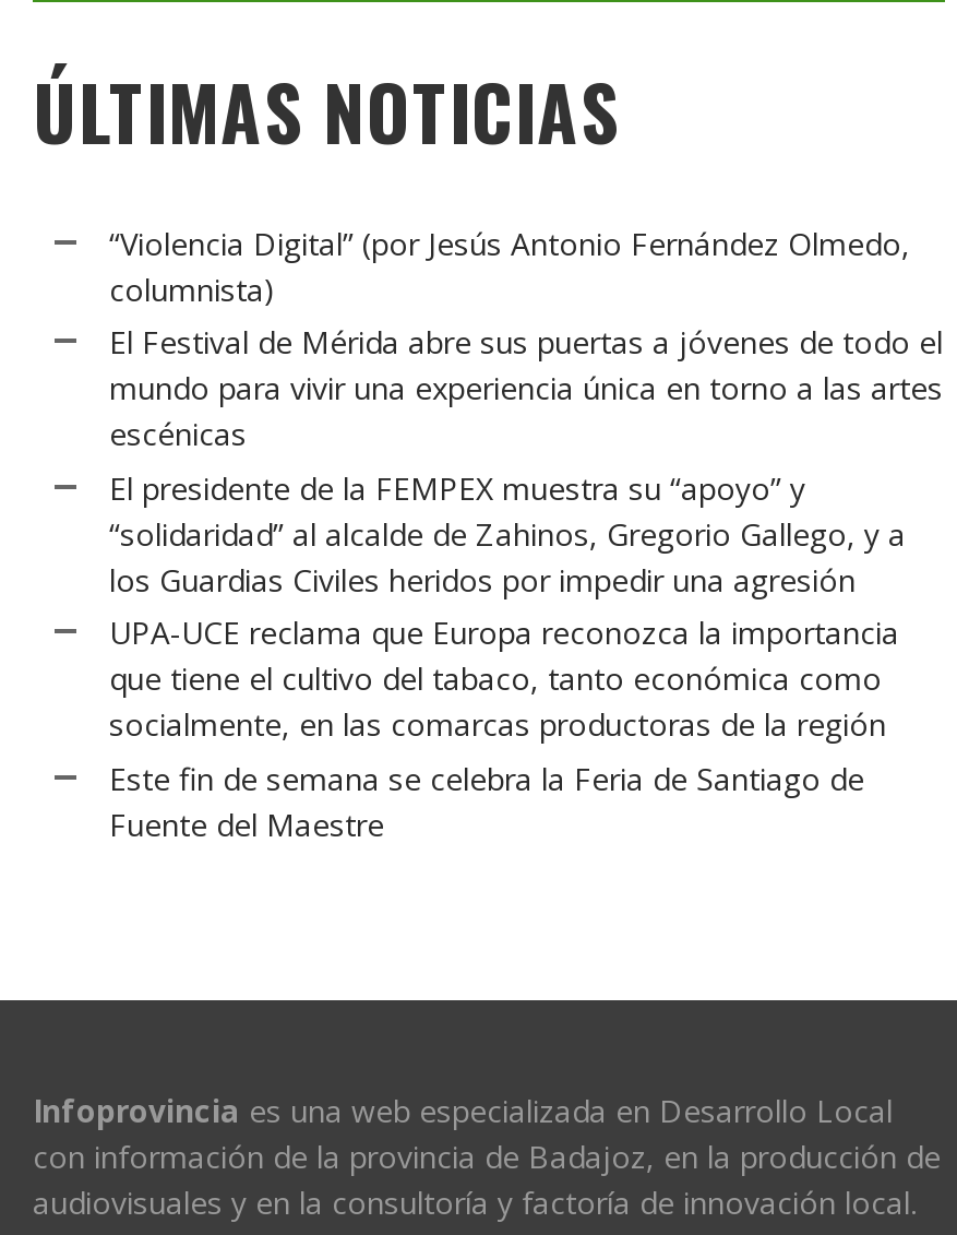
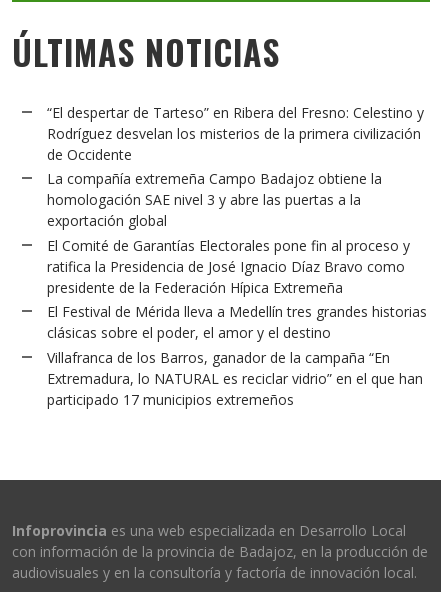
- “Violencia Digital” (por Jesús Antonio Fernández Olmedo,
- columnista)
- El Festival de Mérida abre sus puertas a jóvenes de todo el
- mundo para vivir una experiencia única en torno a las artes
- escénicas
- El presidente de la FEMPEX muestra su “apoyo” y
- “solidaridad” al alcalde de Zahinos, Gregorio Gallego, y a
- los Guardias Civiles heridos por impedir una agresión
- UPA-UCE reclama que Europa reconozca la importancia
- que tiene el cultivo del tabaco, tanto económica como
- socialmente, en las comarcas productoras de la región
- Este fin de semana se celebra la Feria de Santiago de
- Fuente del Maestre
+ “El despertar de Tarteso” en Ribera del Fresno: Celestino y
+ Rodríguez desvelan los misterios de la primera civilización
+ de Occidente
+ La compañía extremeña Campo Badajoz obtiene la
+ homologación SAE nivel 3 y abre las puertas a la
+ exportación global
+ El Comité de Garantías Electorales pone fin al proceso y
+ ratifica la Presidencia de José Ignacio Díaz Bravo como
+ presidente de la Federación Hípica Extremeña
+ El Festival de Mérida lleva a Medellín tres grandes historias
+ clásicas sobre el poder, el amor y el destino
+ Villafranca de los Barros, ganador de la campaña “En
+ Extremadura, lo NATURAL es reciclar vidrio” en el que han
+ participado 17 municipios extremeños
